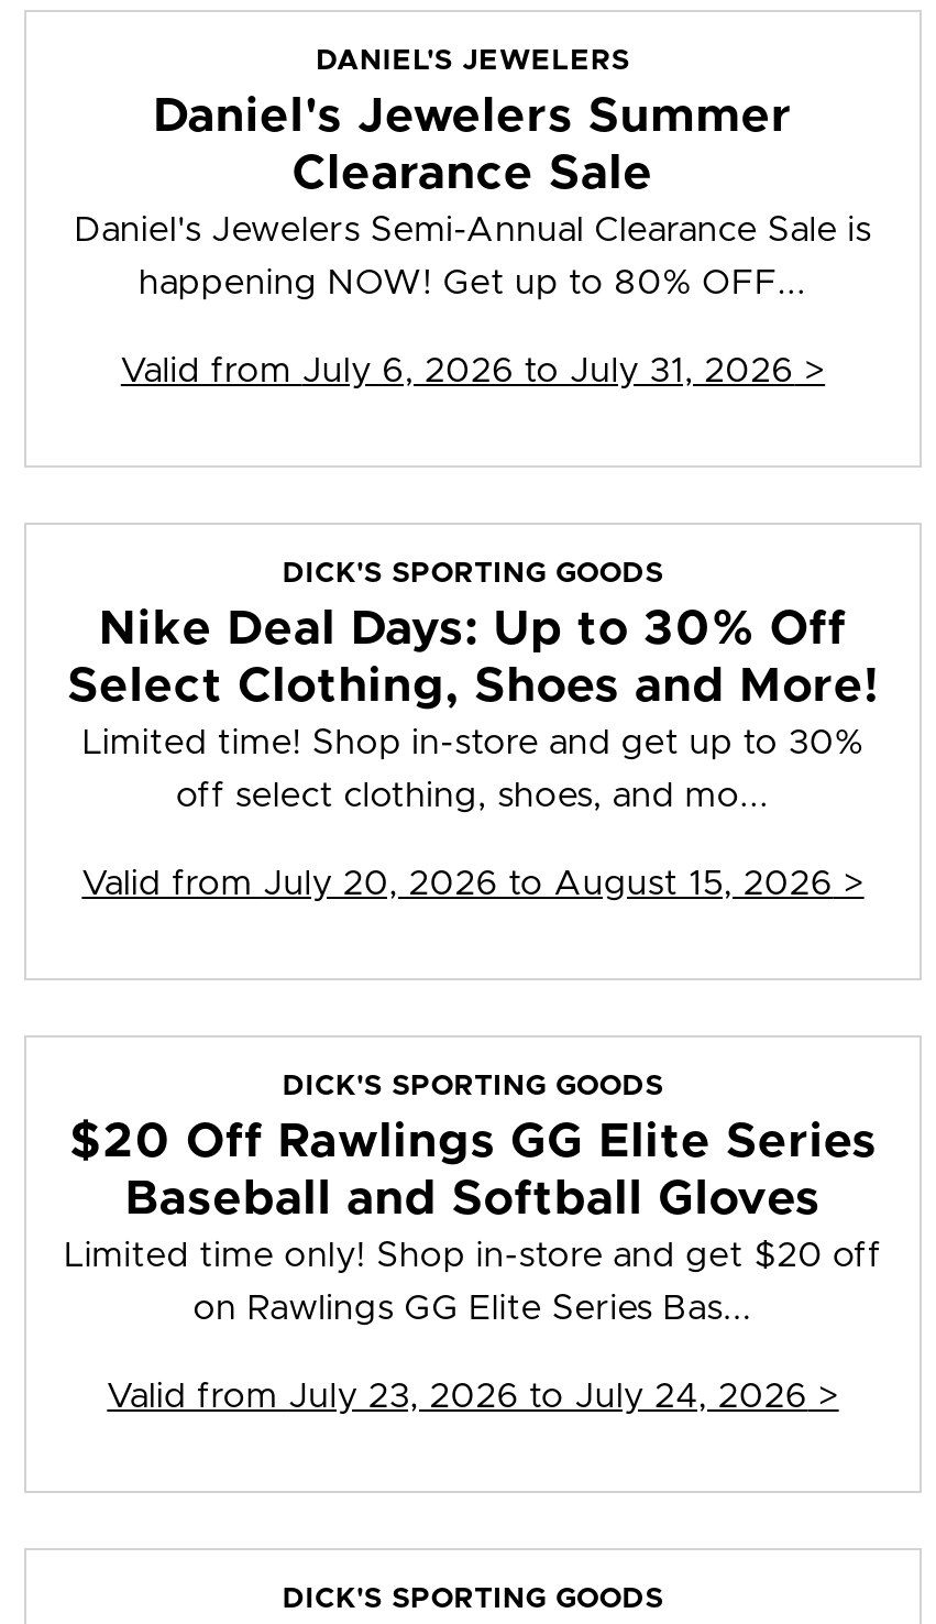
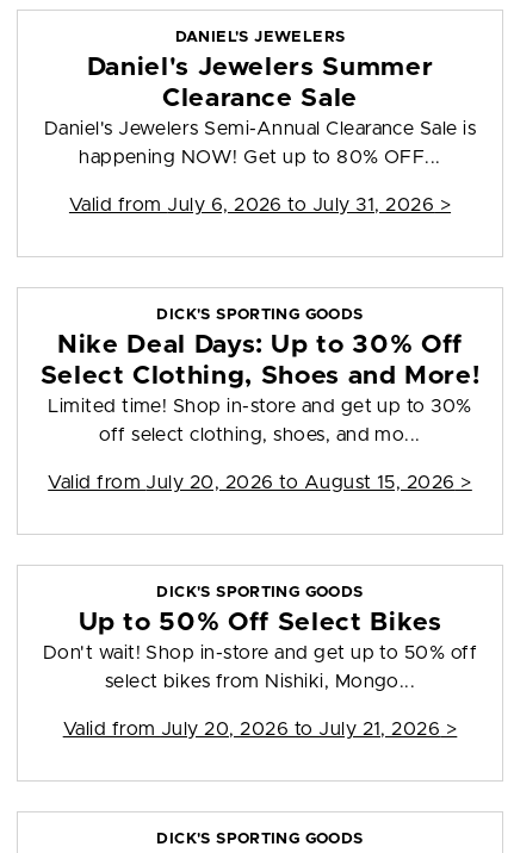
- $20 Off Rawlings GG Elite Series
- Baseball and Softball Gloves
- Limited time only! Shop in-store and get $20 off
+ Up to 50% Off Select Bikes
+ Don't wait! Shop in-store and get up to 50% off

- on Rawlings GG Elite Series Bas...
+ select bikes from Nishiki, Mongo...

- Valid from July 23, 2026 to July 24, 2026 >
+ Valid from July 20, 2026 to July 21, 2026 >
